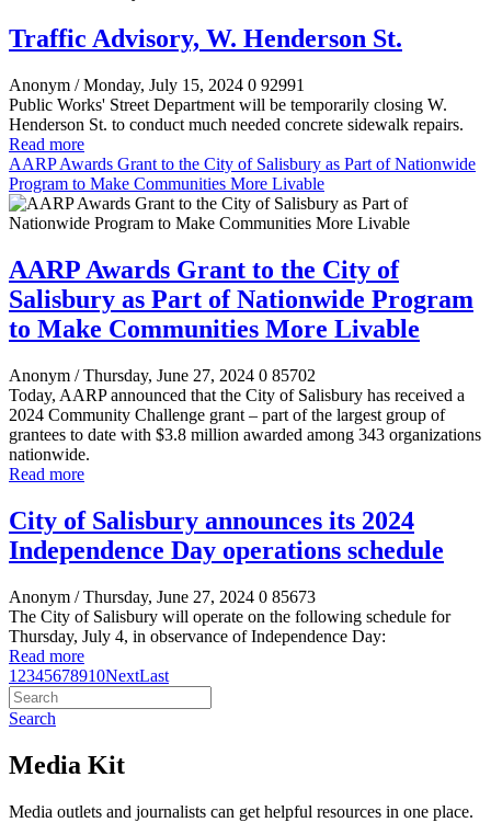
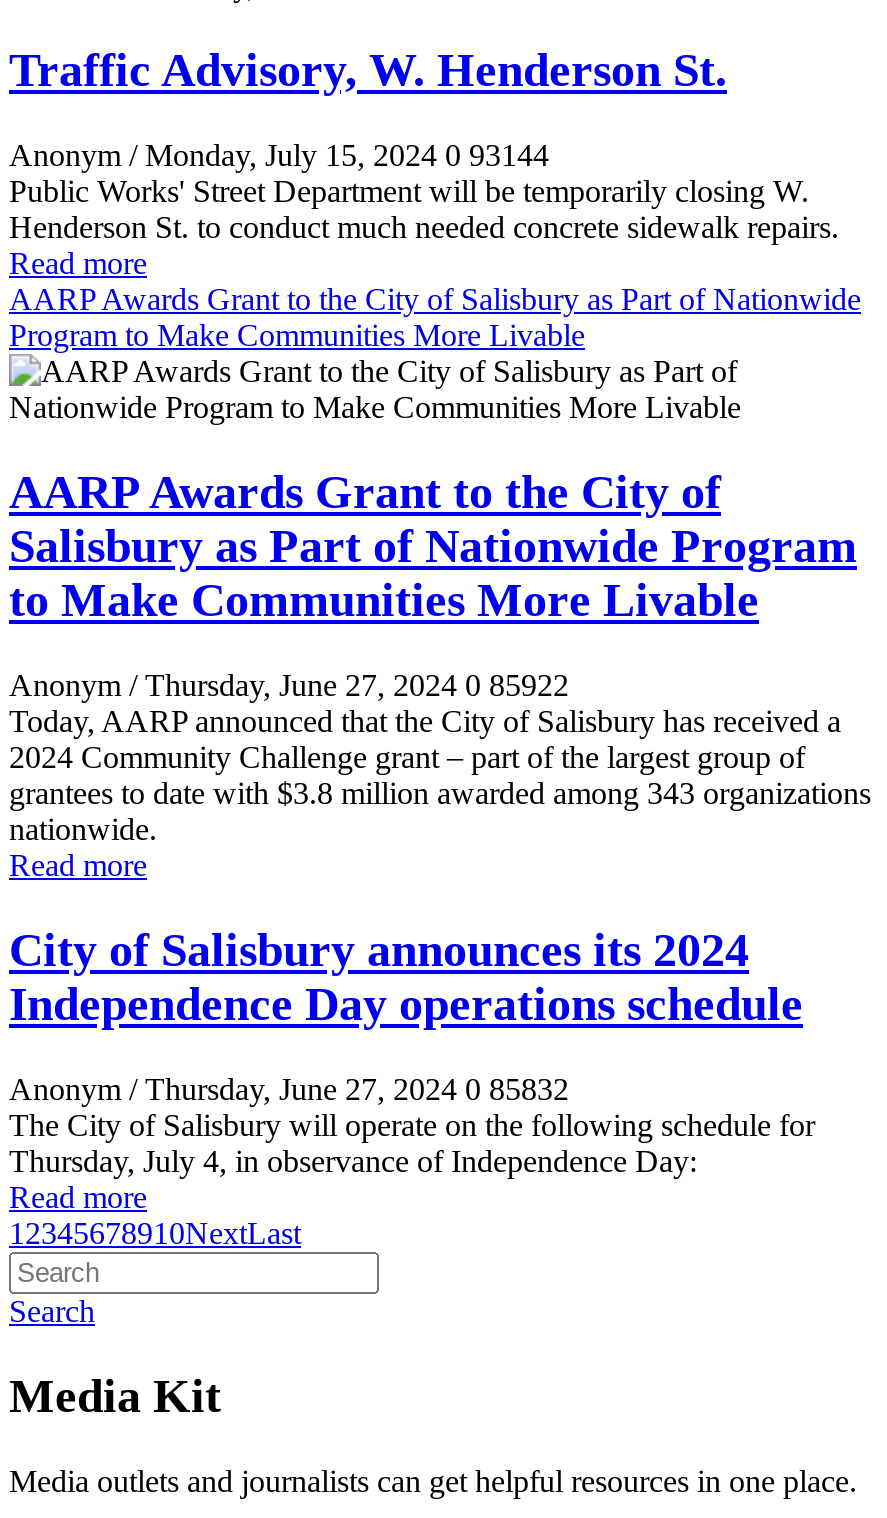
- Anonym / Monday, July 15, 2024 0 92991
+ Anonym / Monday, July 15, 2024 0 93144

- Anonym / Thursday, June 27, 2024 0 85702
+ Anonym / Thursday, June 27, 2024 0 85922

- Anonym / Thursday, June 27, 2024 0 85673
+ Anonym / Thursday, June 27, 2024 0 85832
